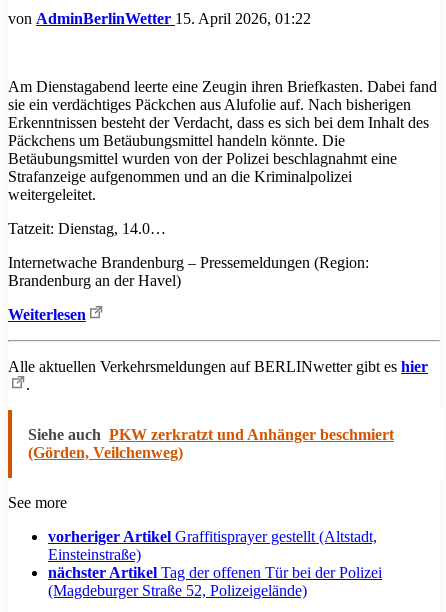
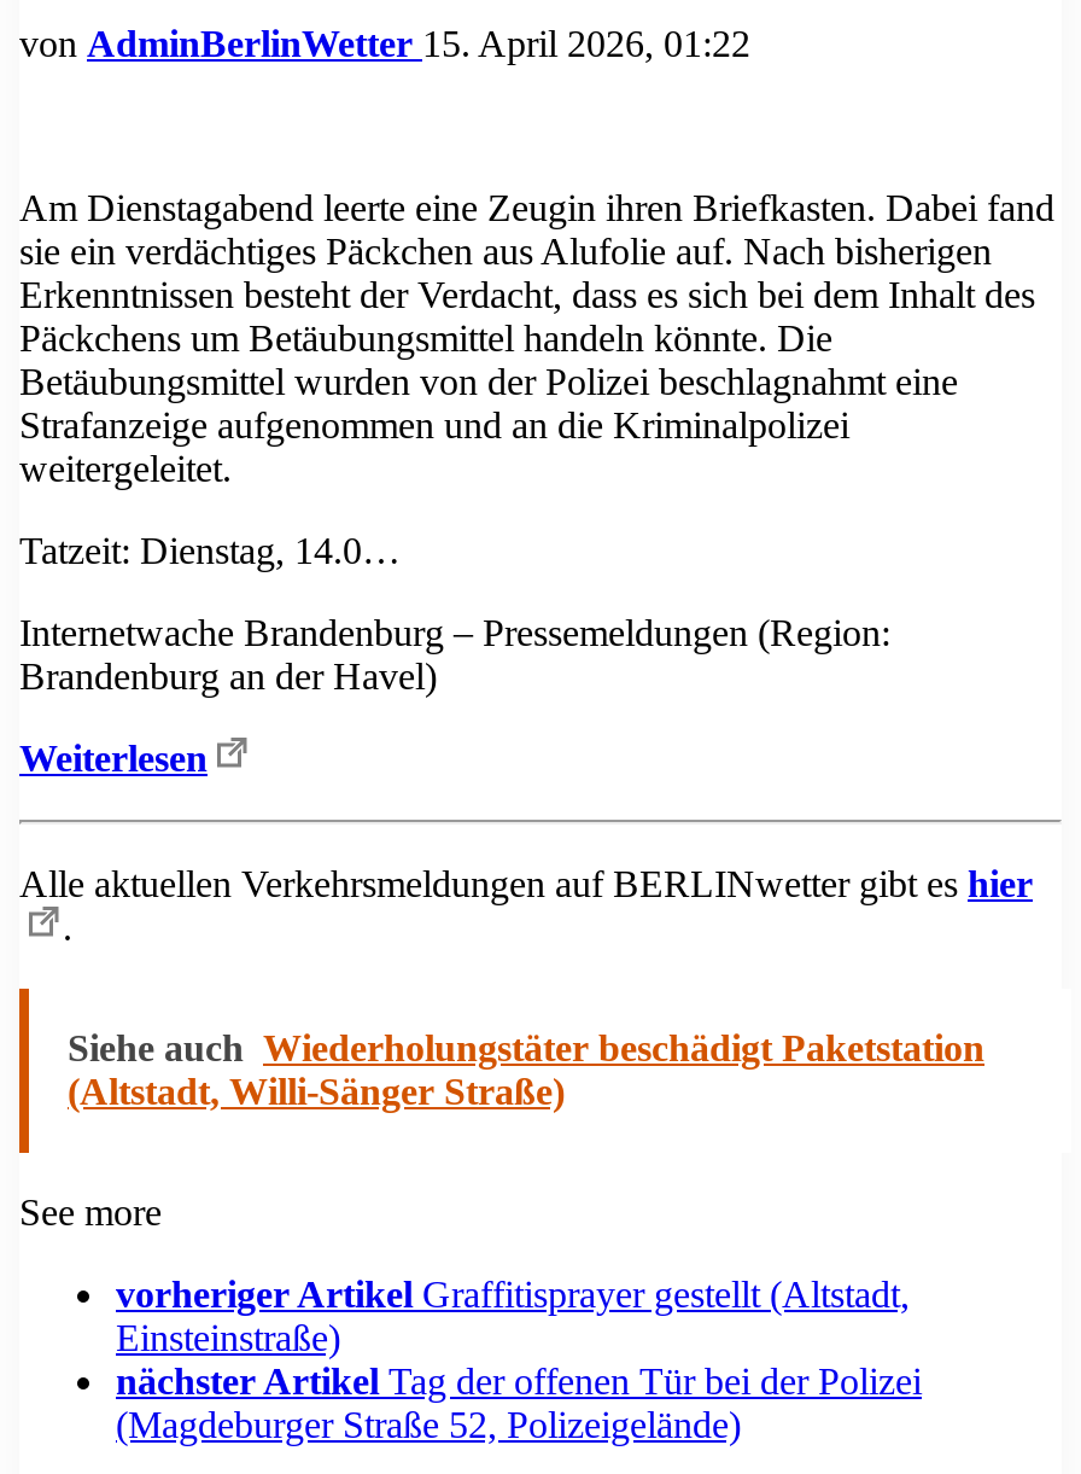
- Siehe auch PKW zerkratzt und Anhänger beschmiert
- (Görden, Veilchenweg)
+ Siehe auch Wiederholungstäter beschädigt Paketstation
+ (Altstadt, Willi-Sänger Straße)
